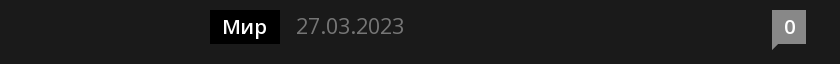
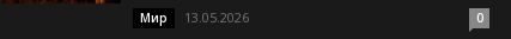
- Мир 27.03.2023
+ Мир 13.05.2026
